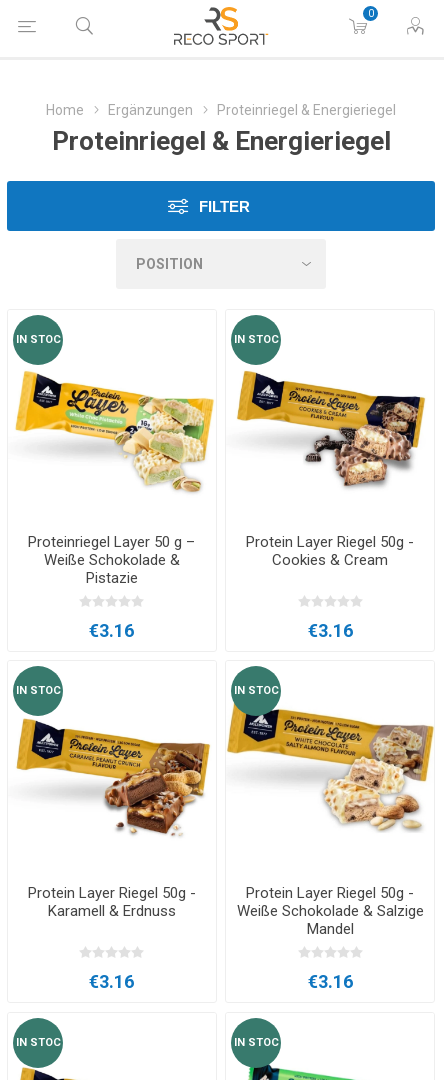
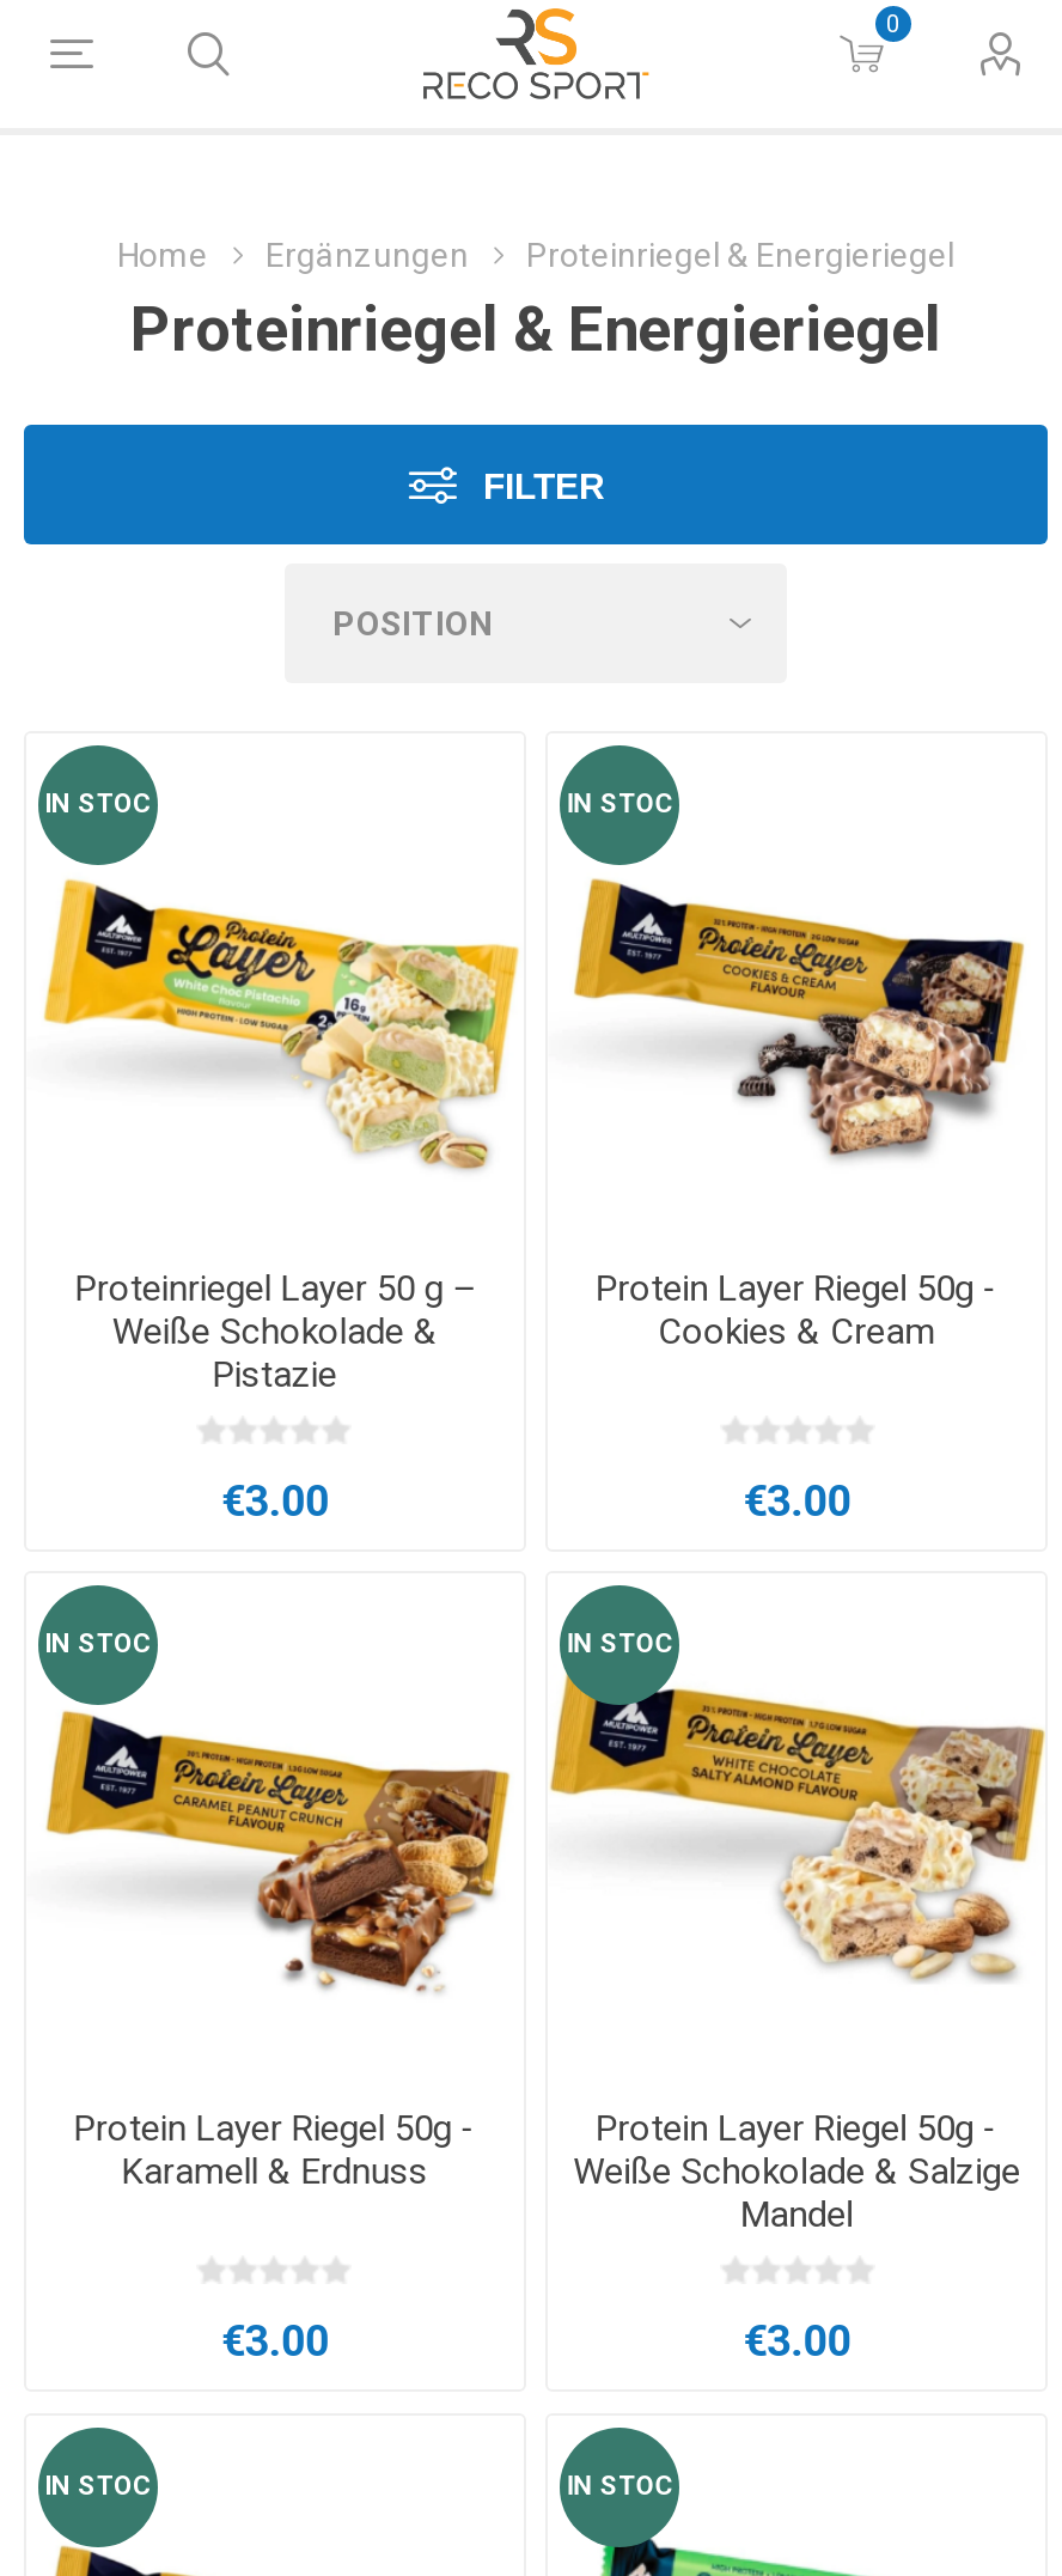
- €3.16
+ €3.00

- €3.16
+ €3.00

- €3.16
+ €3.00

- €3.16
+ €3.00
